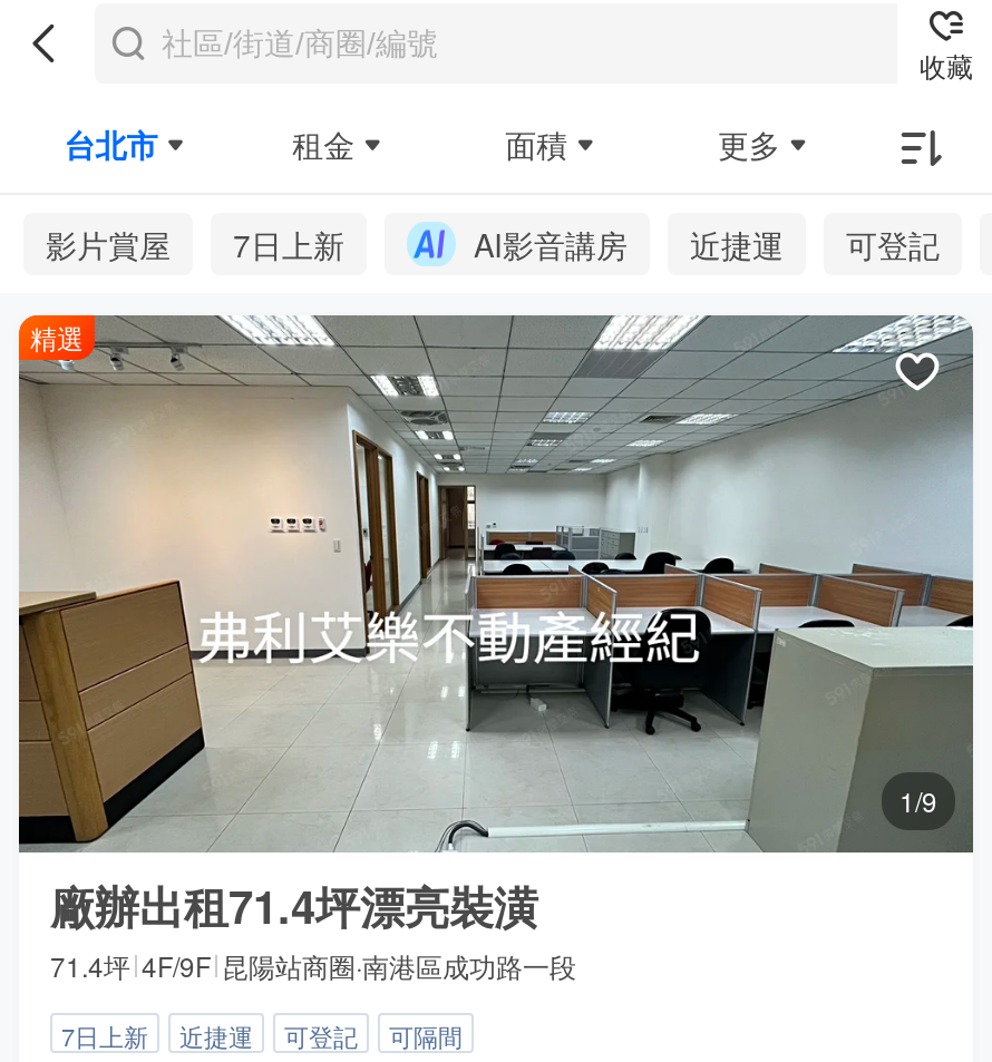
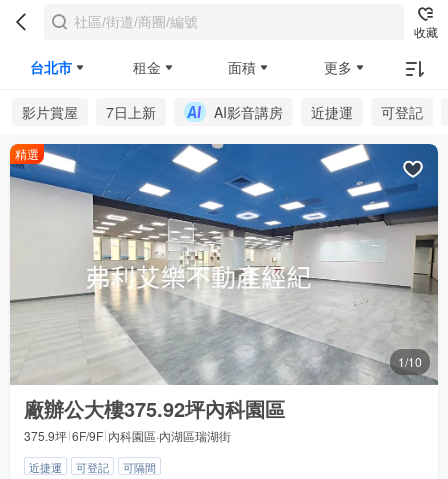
- [image]
- 1/9
+ [image]
+ 1/10

- 廠辦出租71.4坪漂亮裝潢
- 71.4坪 4F/9F 昆陽站商圈·南港區成功路一段
- 7日上新
+ 廠辦公大樓375.92坪內科園區
+ 375.9坪 6F/9F 內科園區·內湖區瑞湖街
